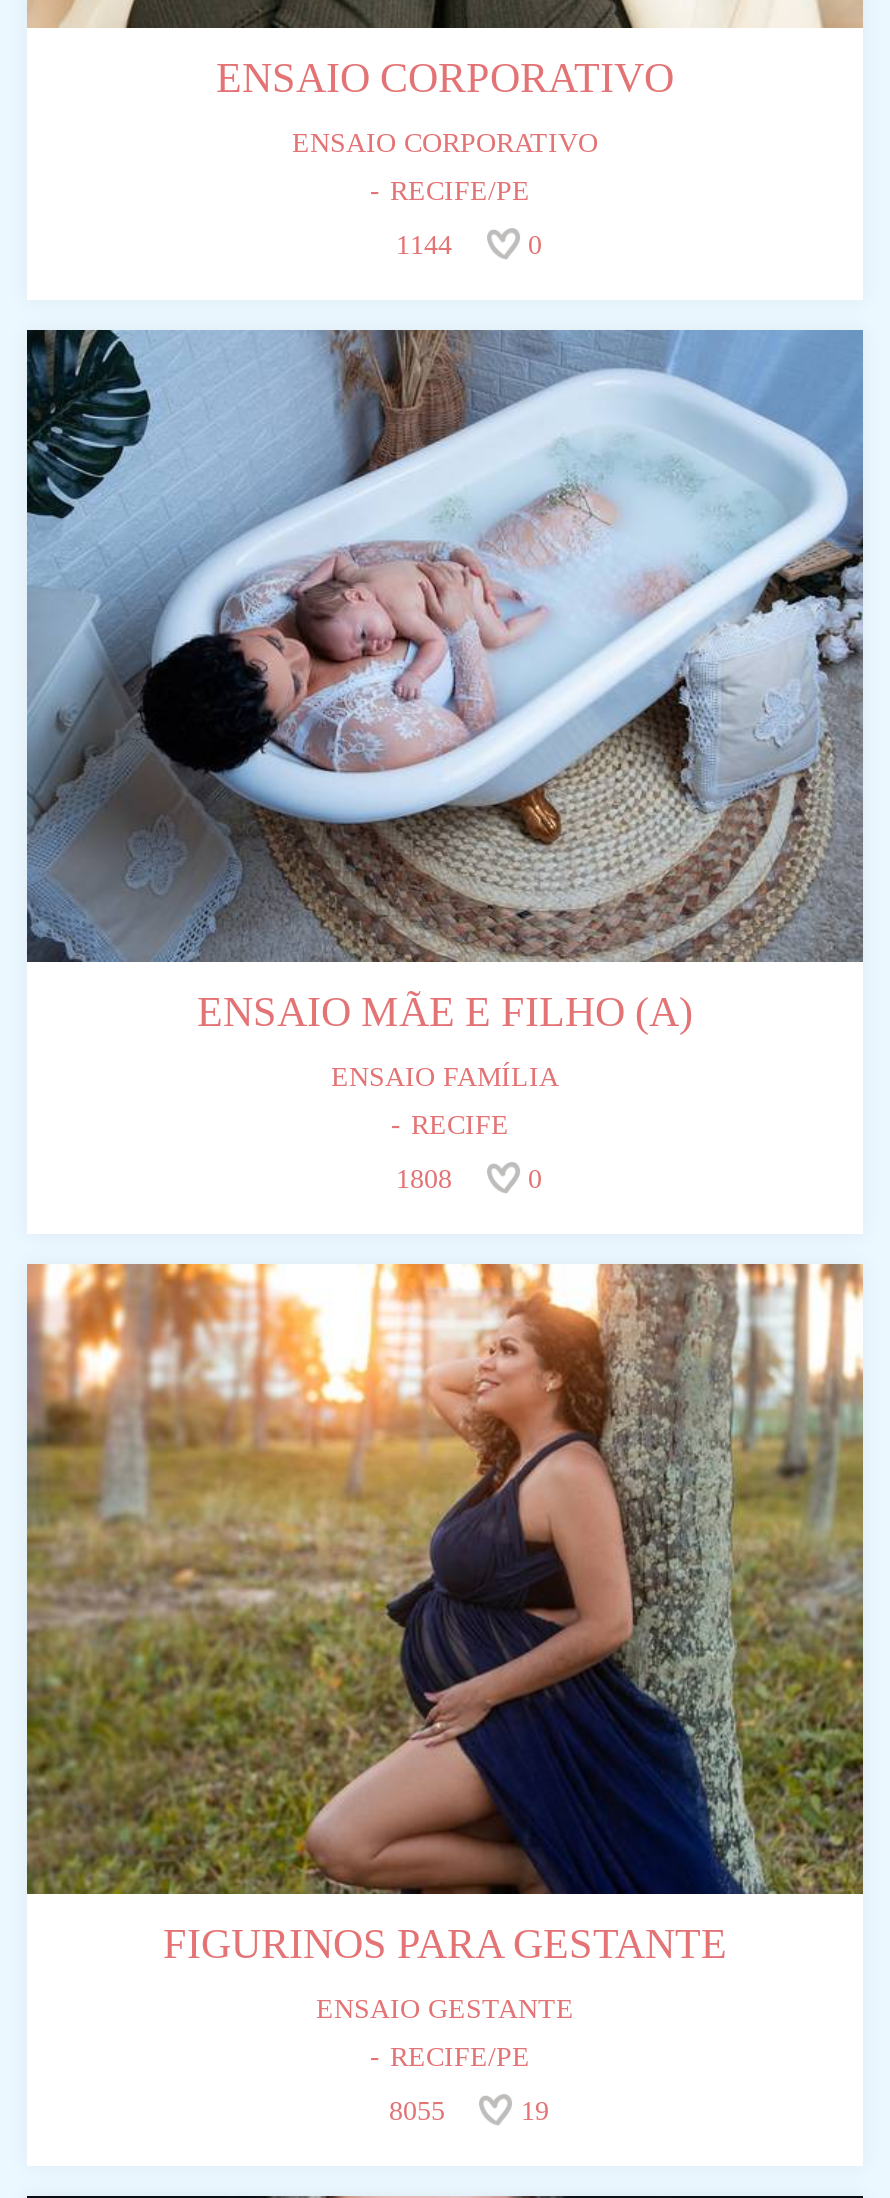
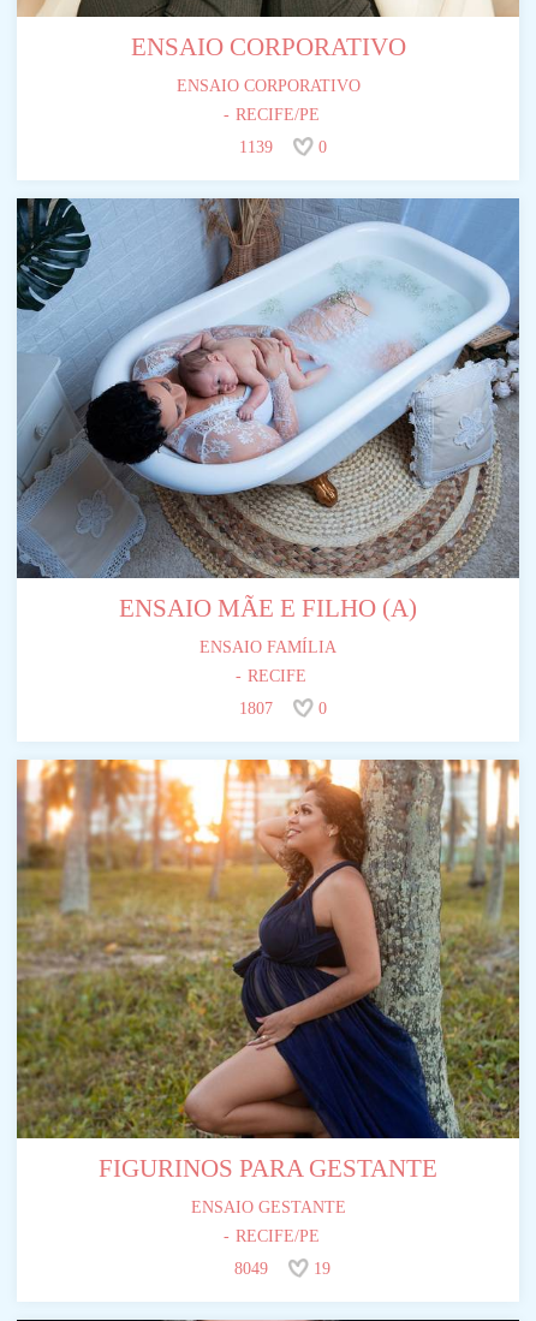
- 1144
+ 1139

- 1808
+ 1807

- 8055
+ 8049
